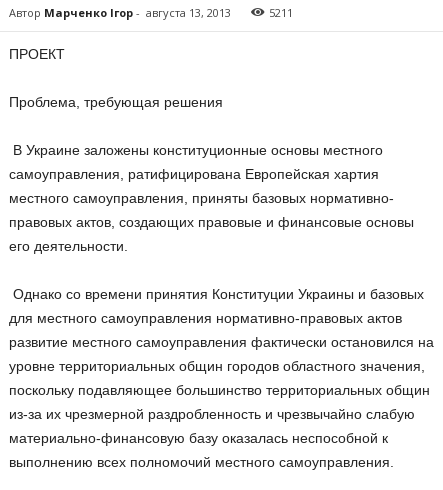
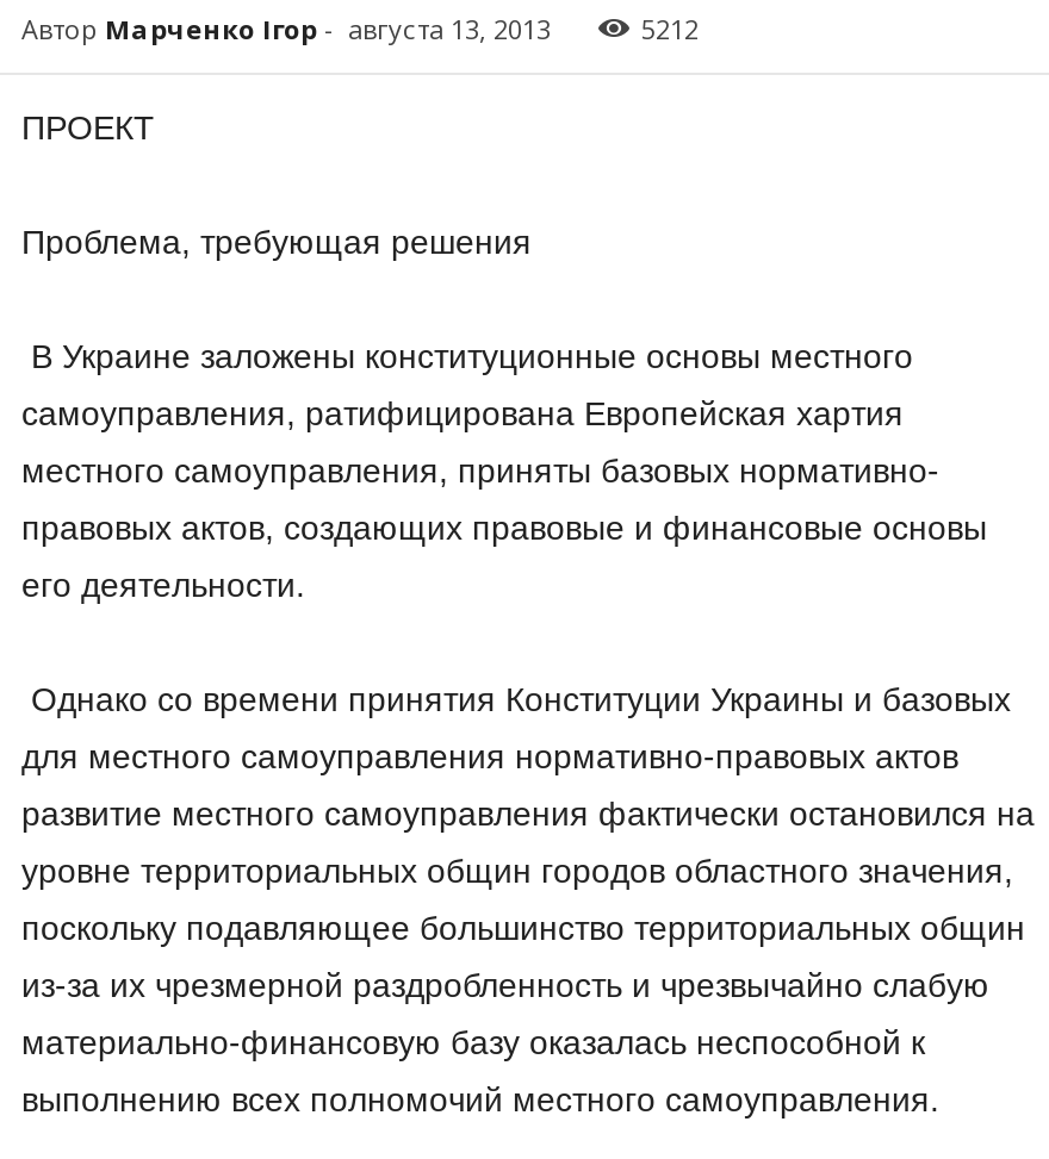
- 5211
+ 5212
